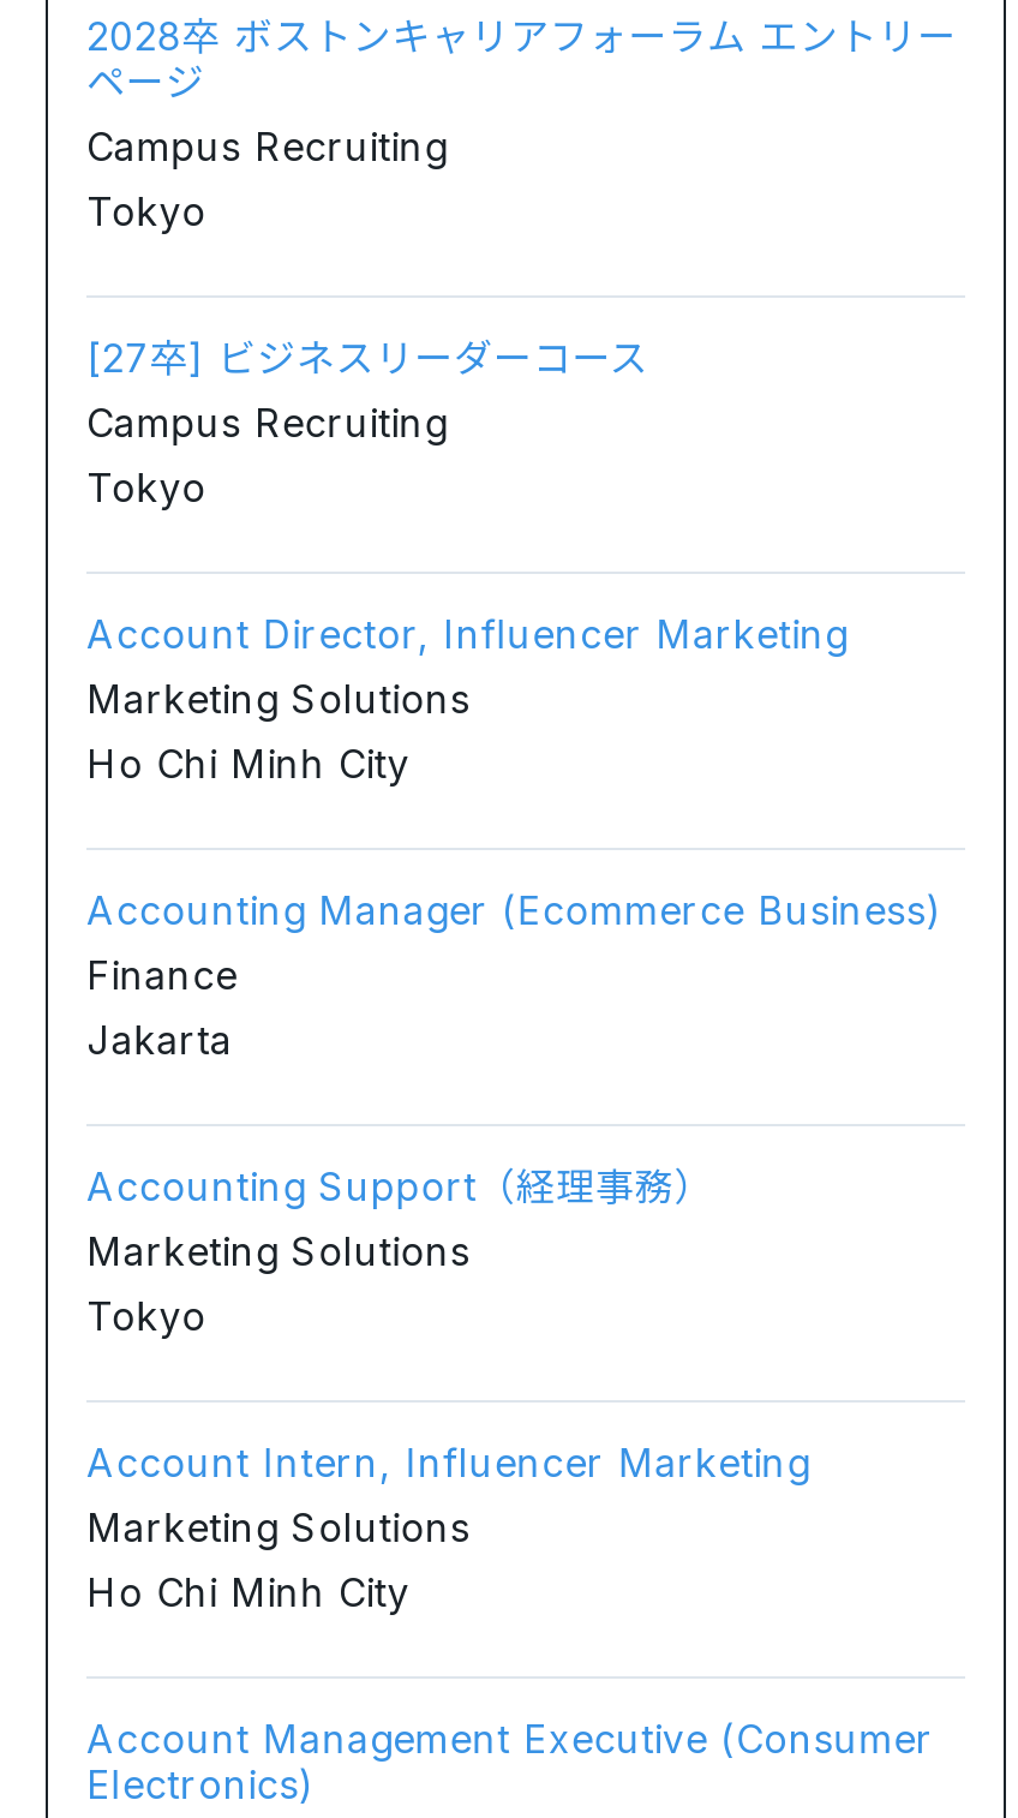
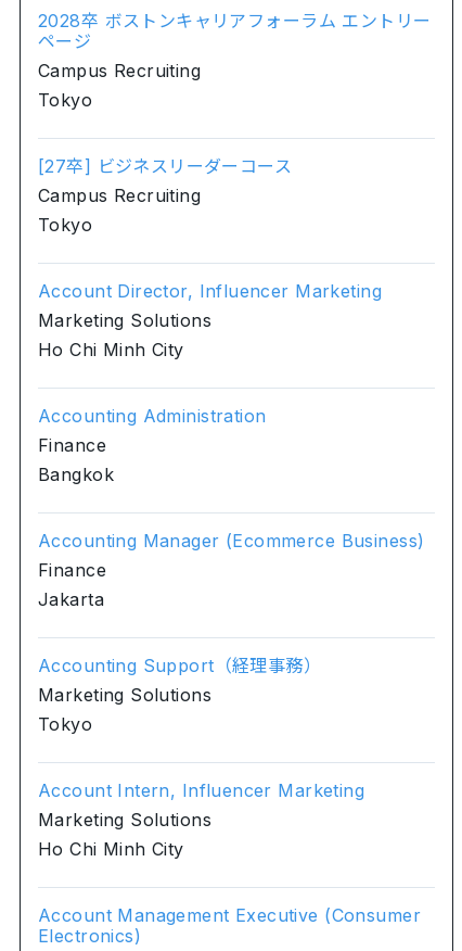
+ Accounting Administration
+ Finance
+ Bangkok
